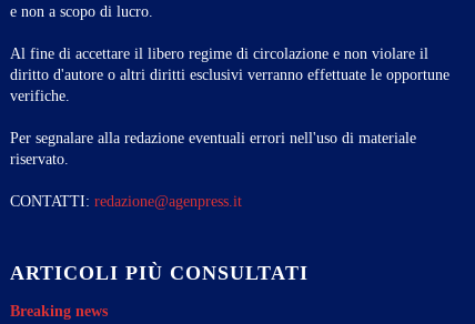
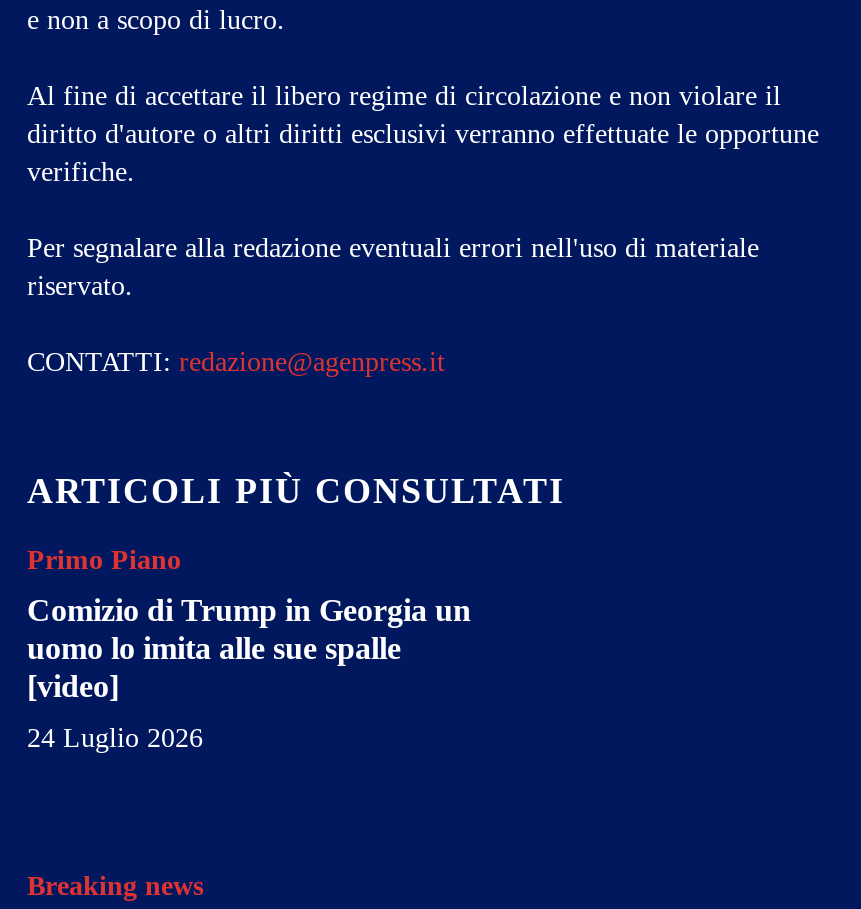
+ Primo Piano
+ Comizio di Trump in Georgia un
+ uomo lo imita alle sue spalle
+ [video]
+ 24 Luglio 2026
